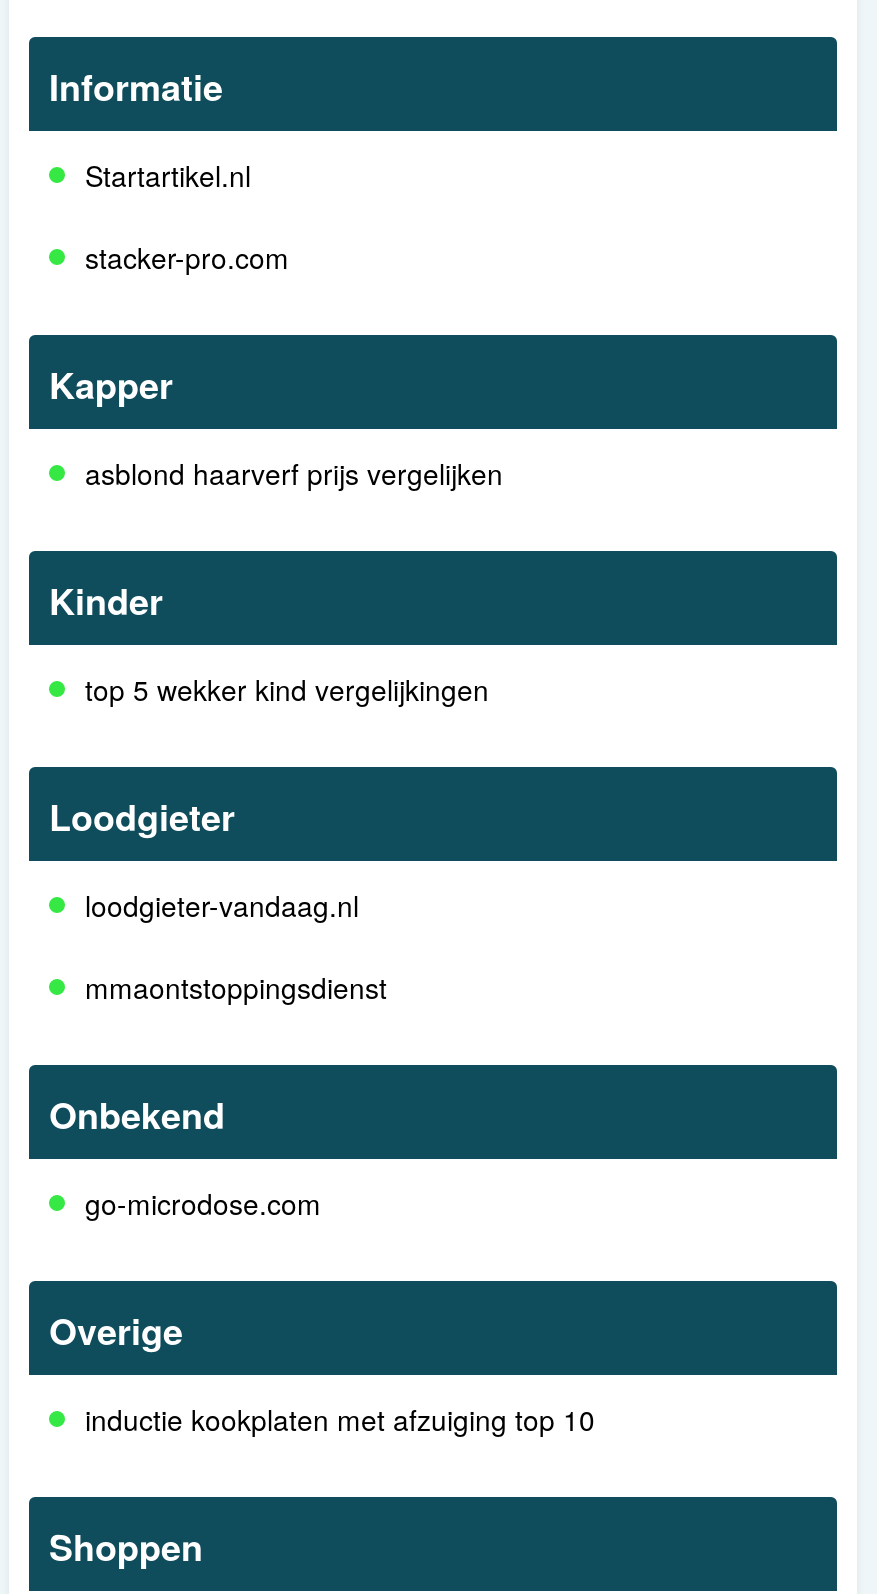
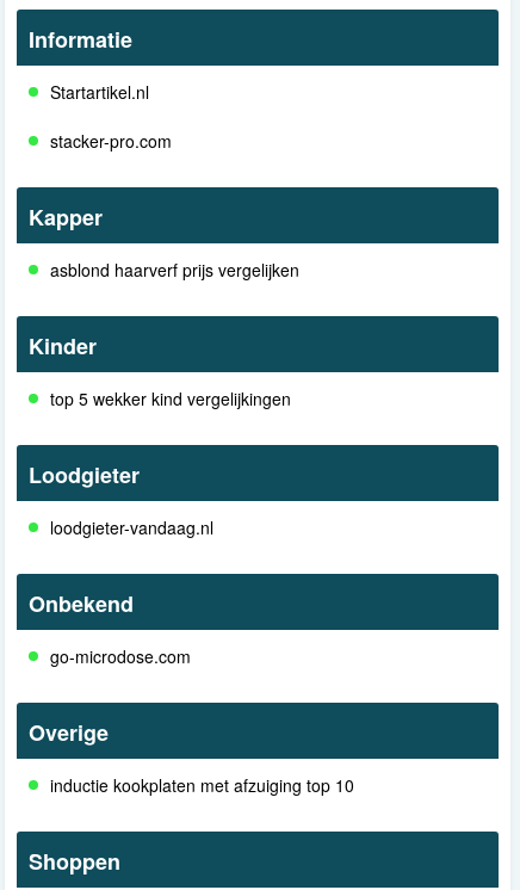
- mmaontstoppingsdienst
